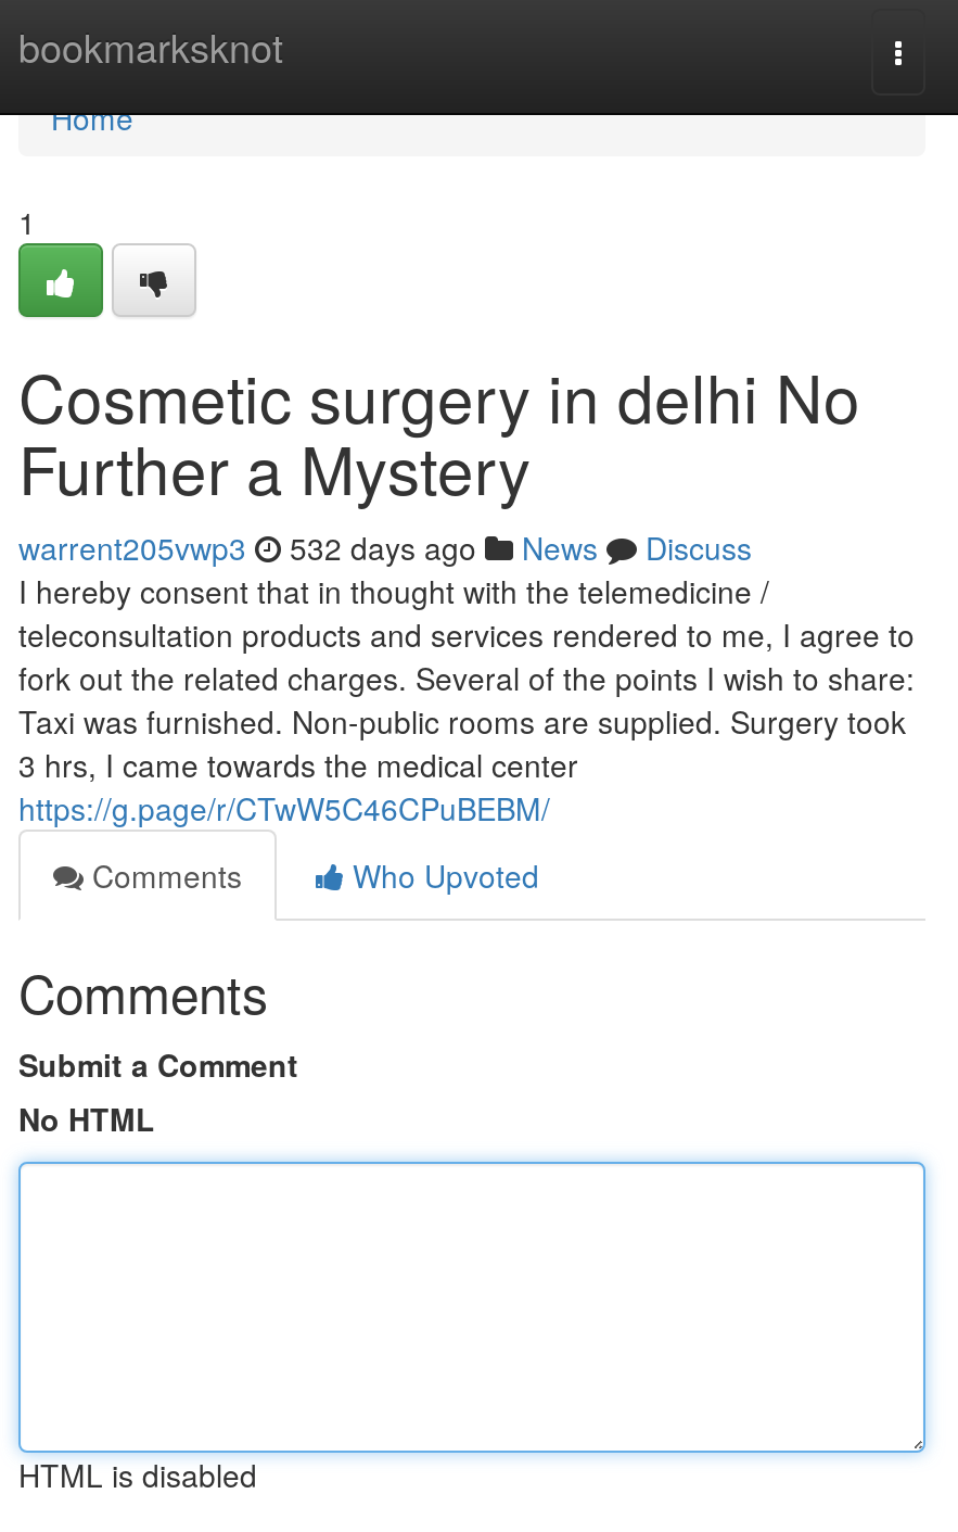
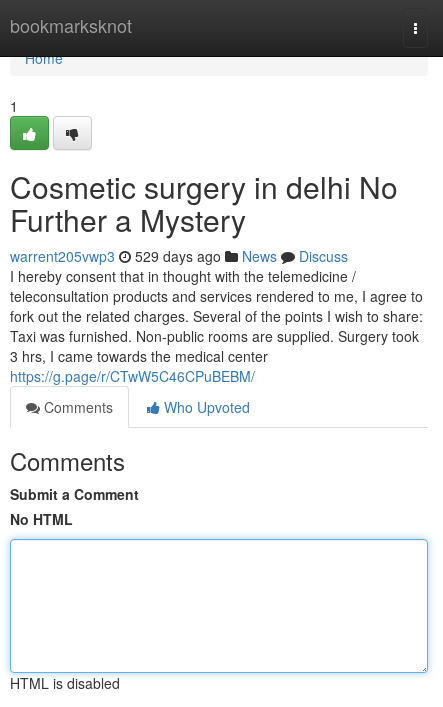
- warrent205vwp3 532 days ago News Discuss
+ warrent205vwp3 529 days ago News Discuss
